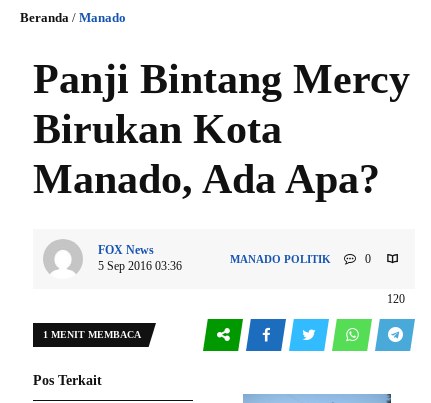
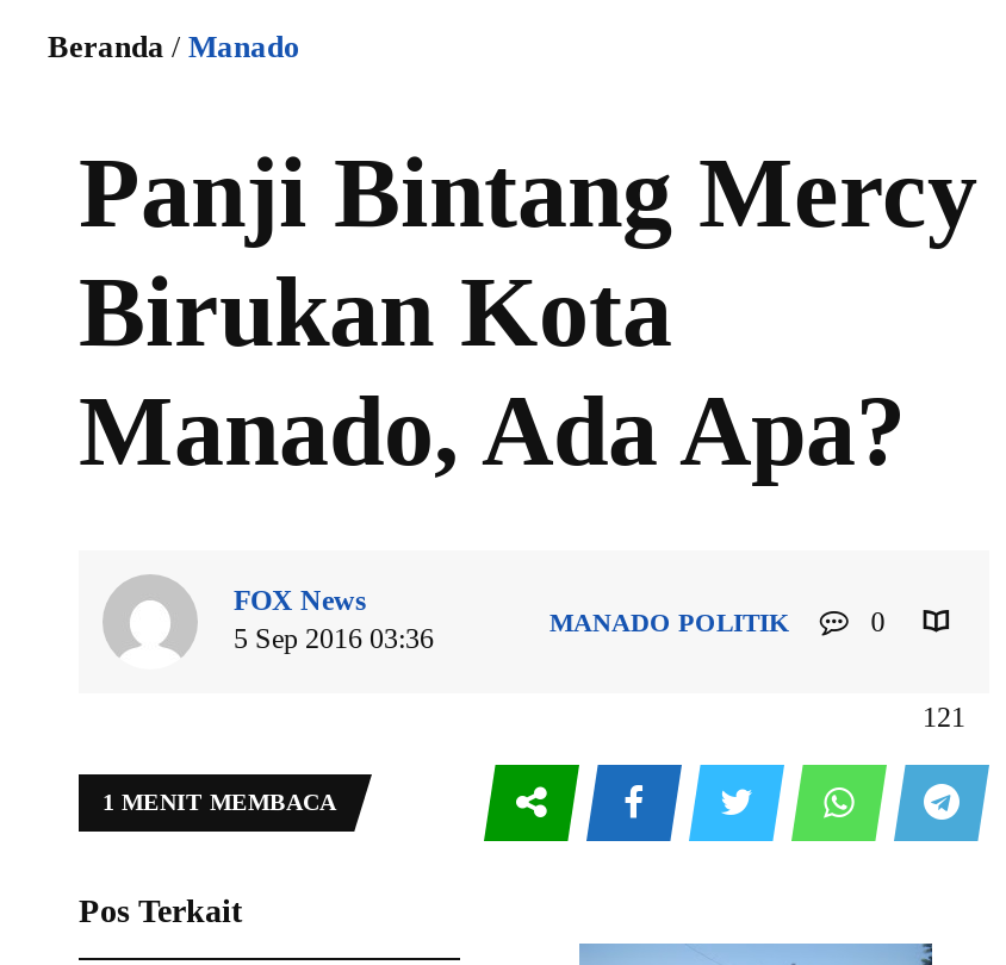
- 120
+ 121
